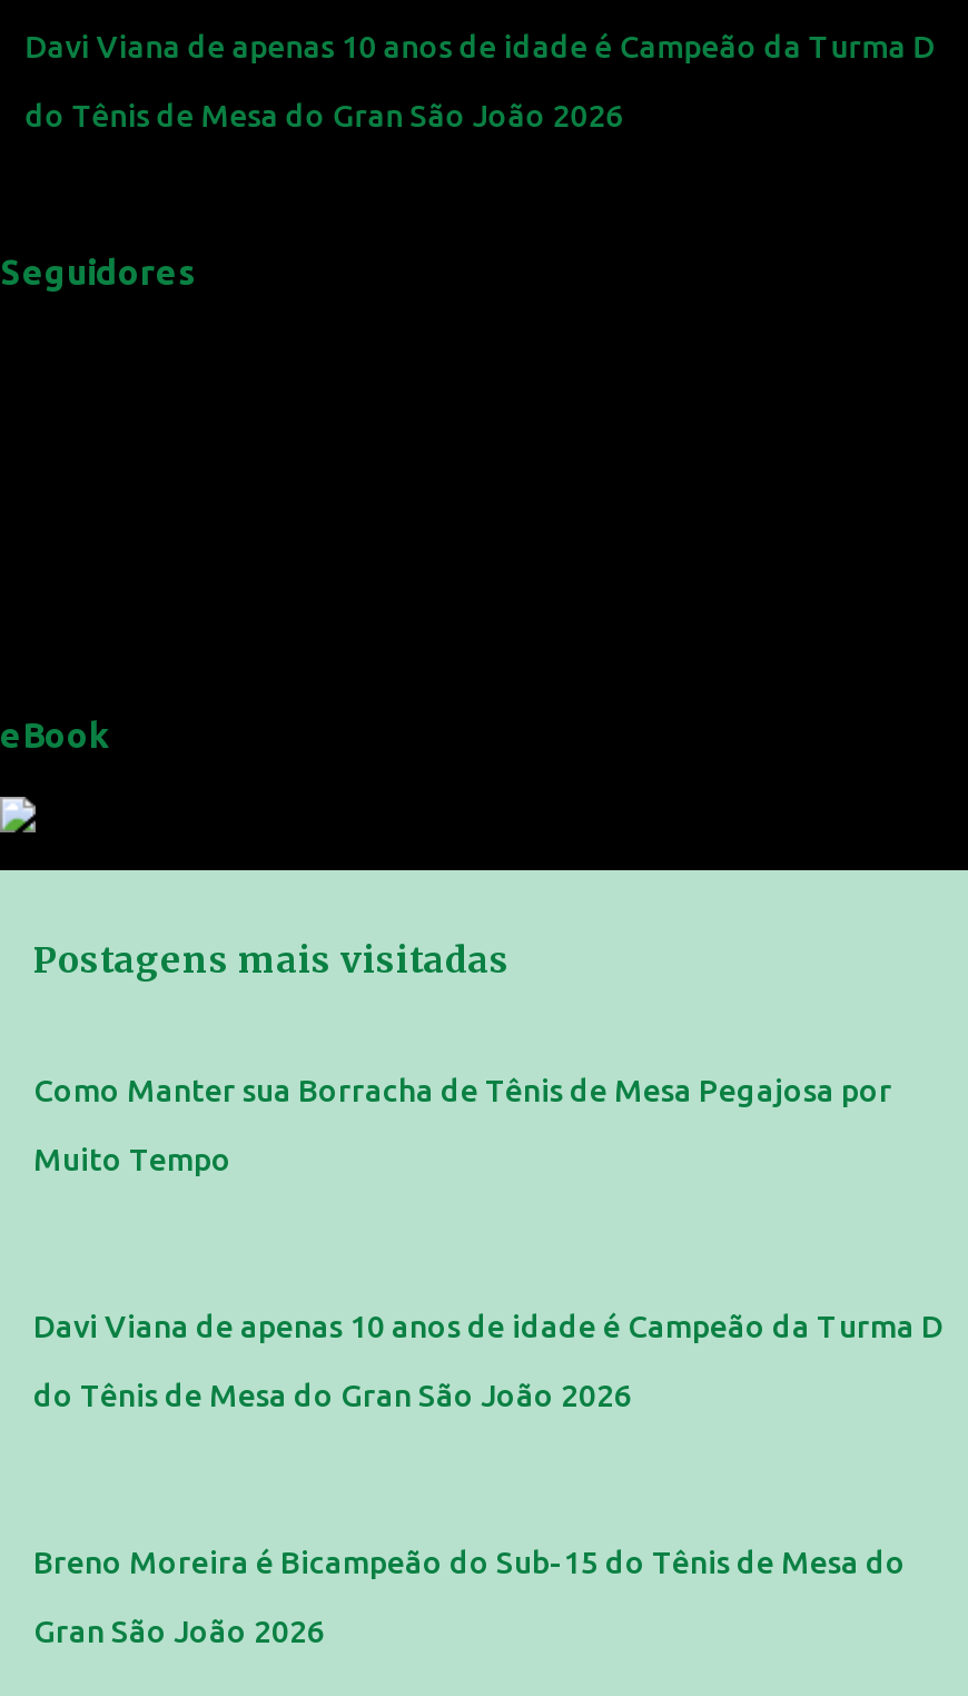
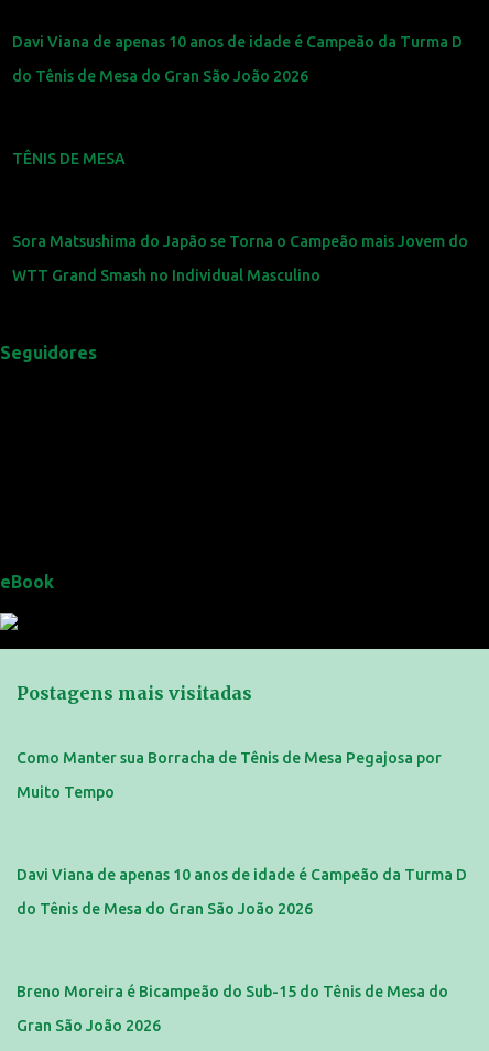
+ TÊNIS DE MESA

+ Sora Matsushima do Japão se Torna o Campeão mais Jovem do
+ WTT Grand Smash no Individual Masculino
